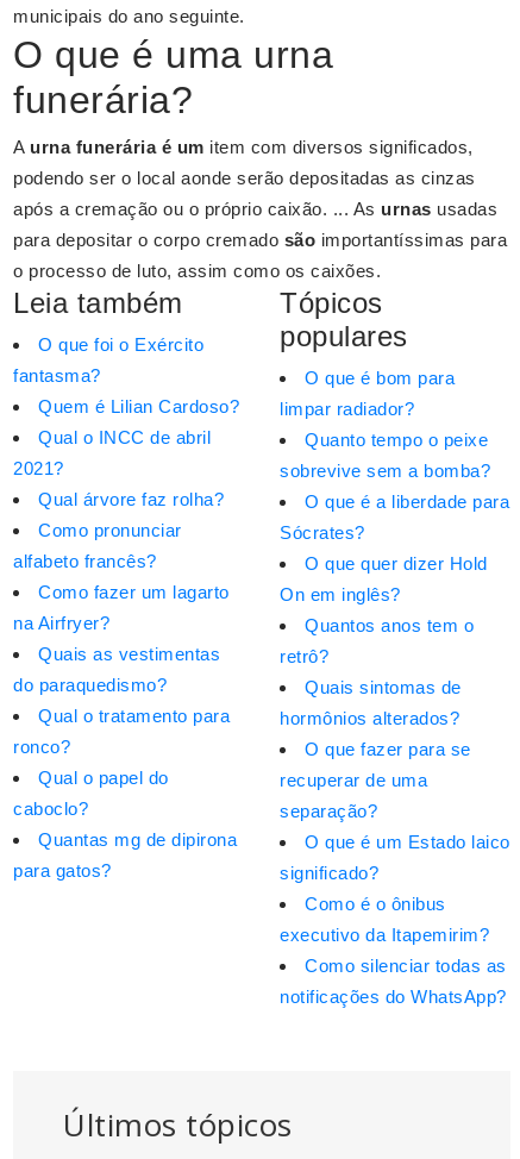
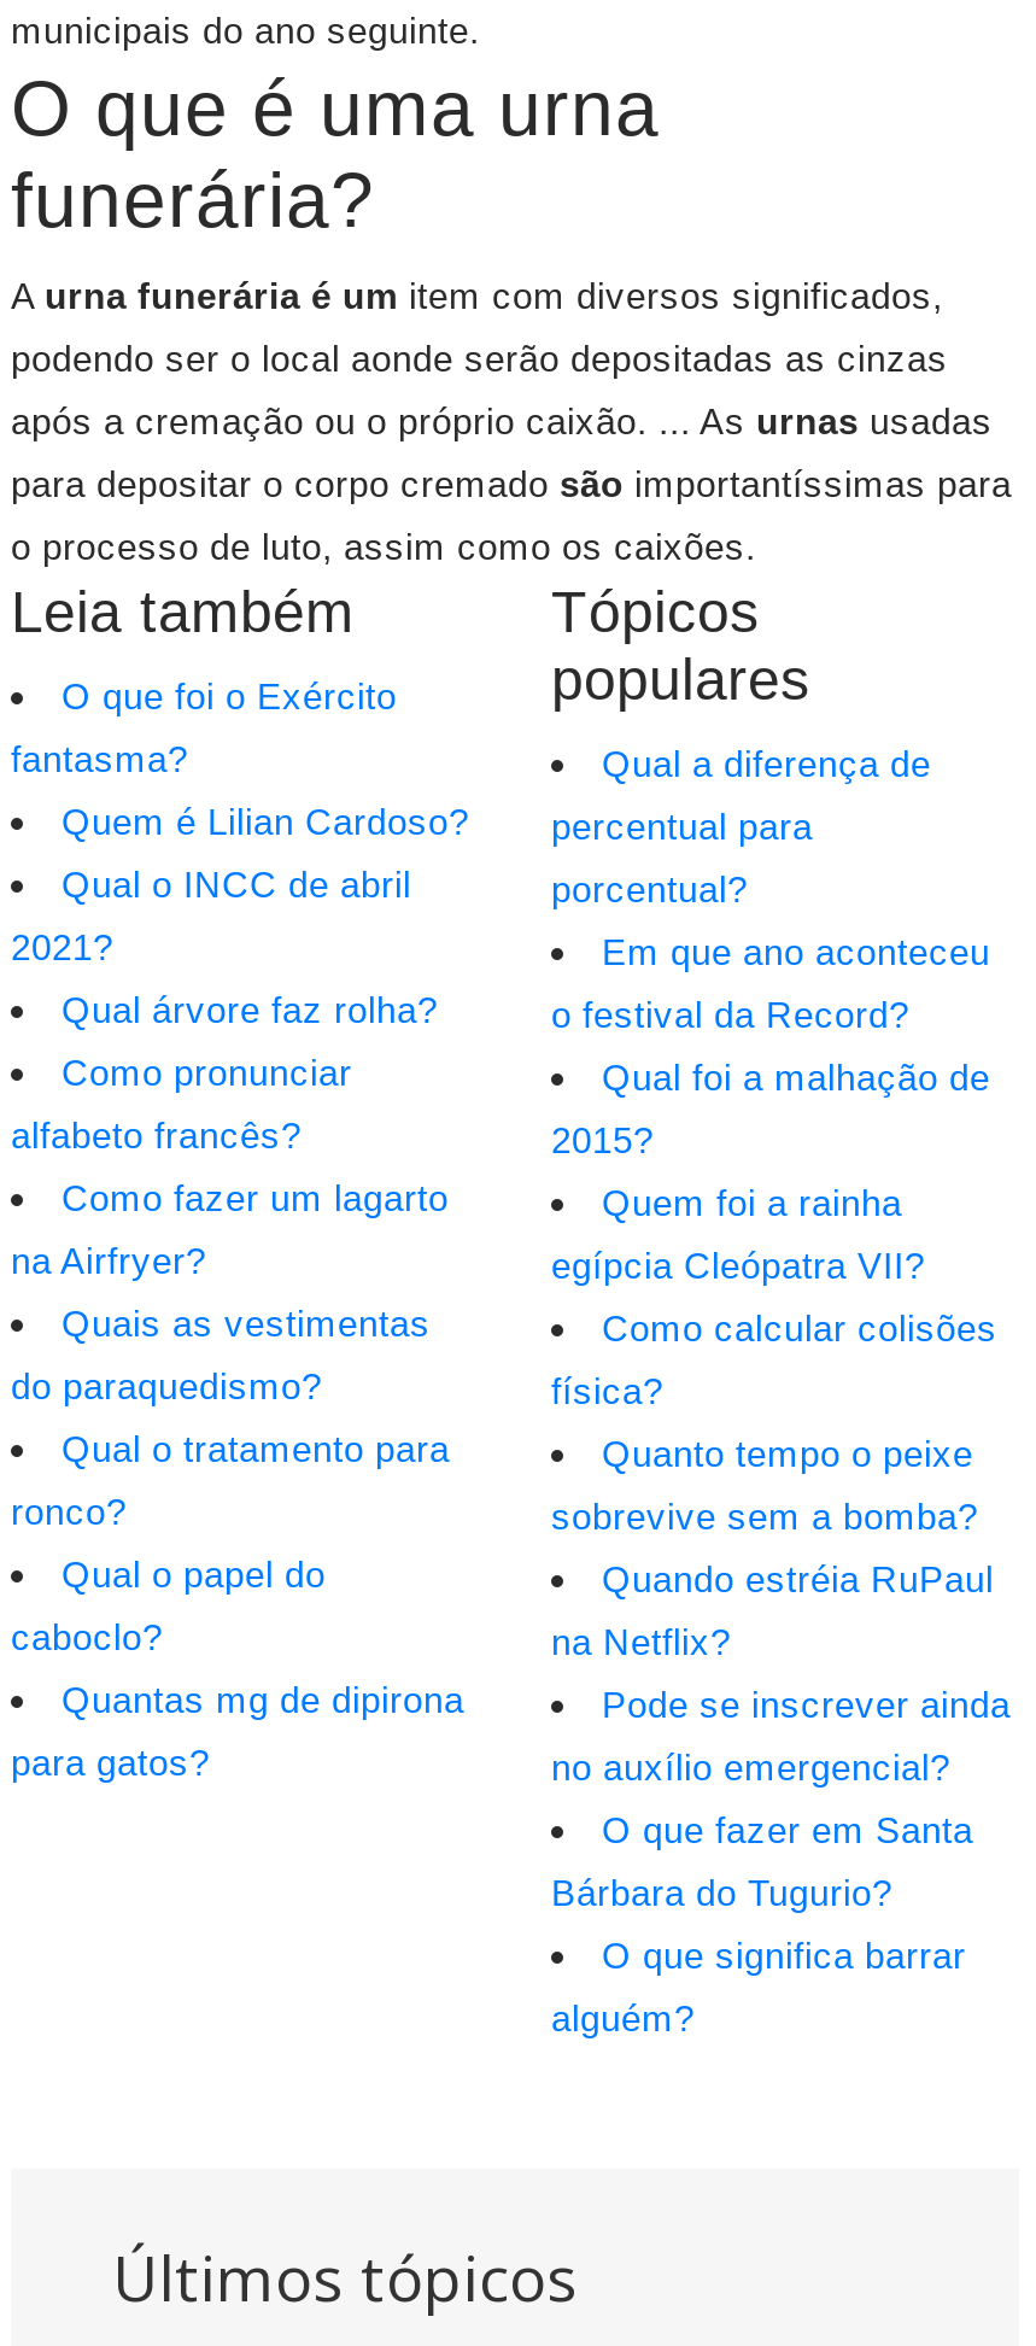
- O que é bom para
- limpar radiador?
+ Qual a diferença de
+ percentual para
+ porcentual?
+ Em que ano aconteceu
+ o festival da Record?
+ Qual foi a malhação de
+ 2015?
+ Quem foi a rainha
+ egípcia Cleópatra VII?
+ Como calcular colisões
+ física?

moved down: Quanto tempo o peixe | sobrevive sem a bomba?

- O que é a liberdade para
- Sócrates?
- O que quer dizer Hold
- On em inglês?
- Quantos anos tem o
- retrô?
- Quais sintomas de
- hormônios alterados?
- O que fazer para se
- recuperar de uma
- separação?
- O que é um Estado laico
- significado?
- Como é o ônibus
- executivo da Itapemirim?
- Como silenciar todas as
- notificações do WhatsApp?
+ Quando estréia RuPaul
+ na Netflix?
+ Pode se inscrever ainda
+ no auxílio emergencial?
+ O que fazer em Santa
+ Bárbara do Tugurio?
+ O que significa barrar
+ alguém?
